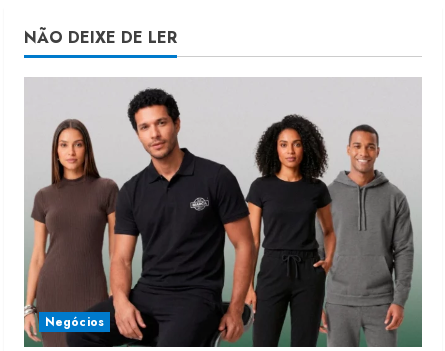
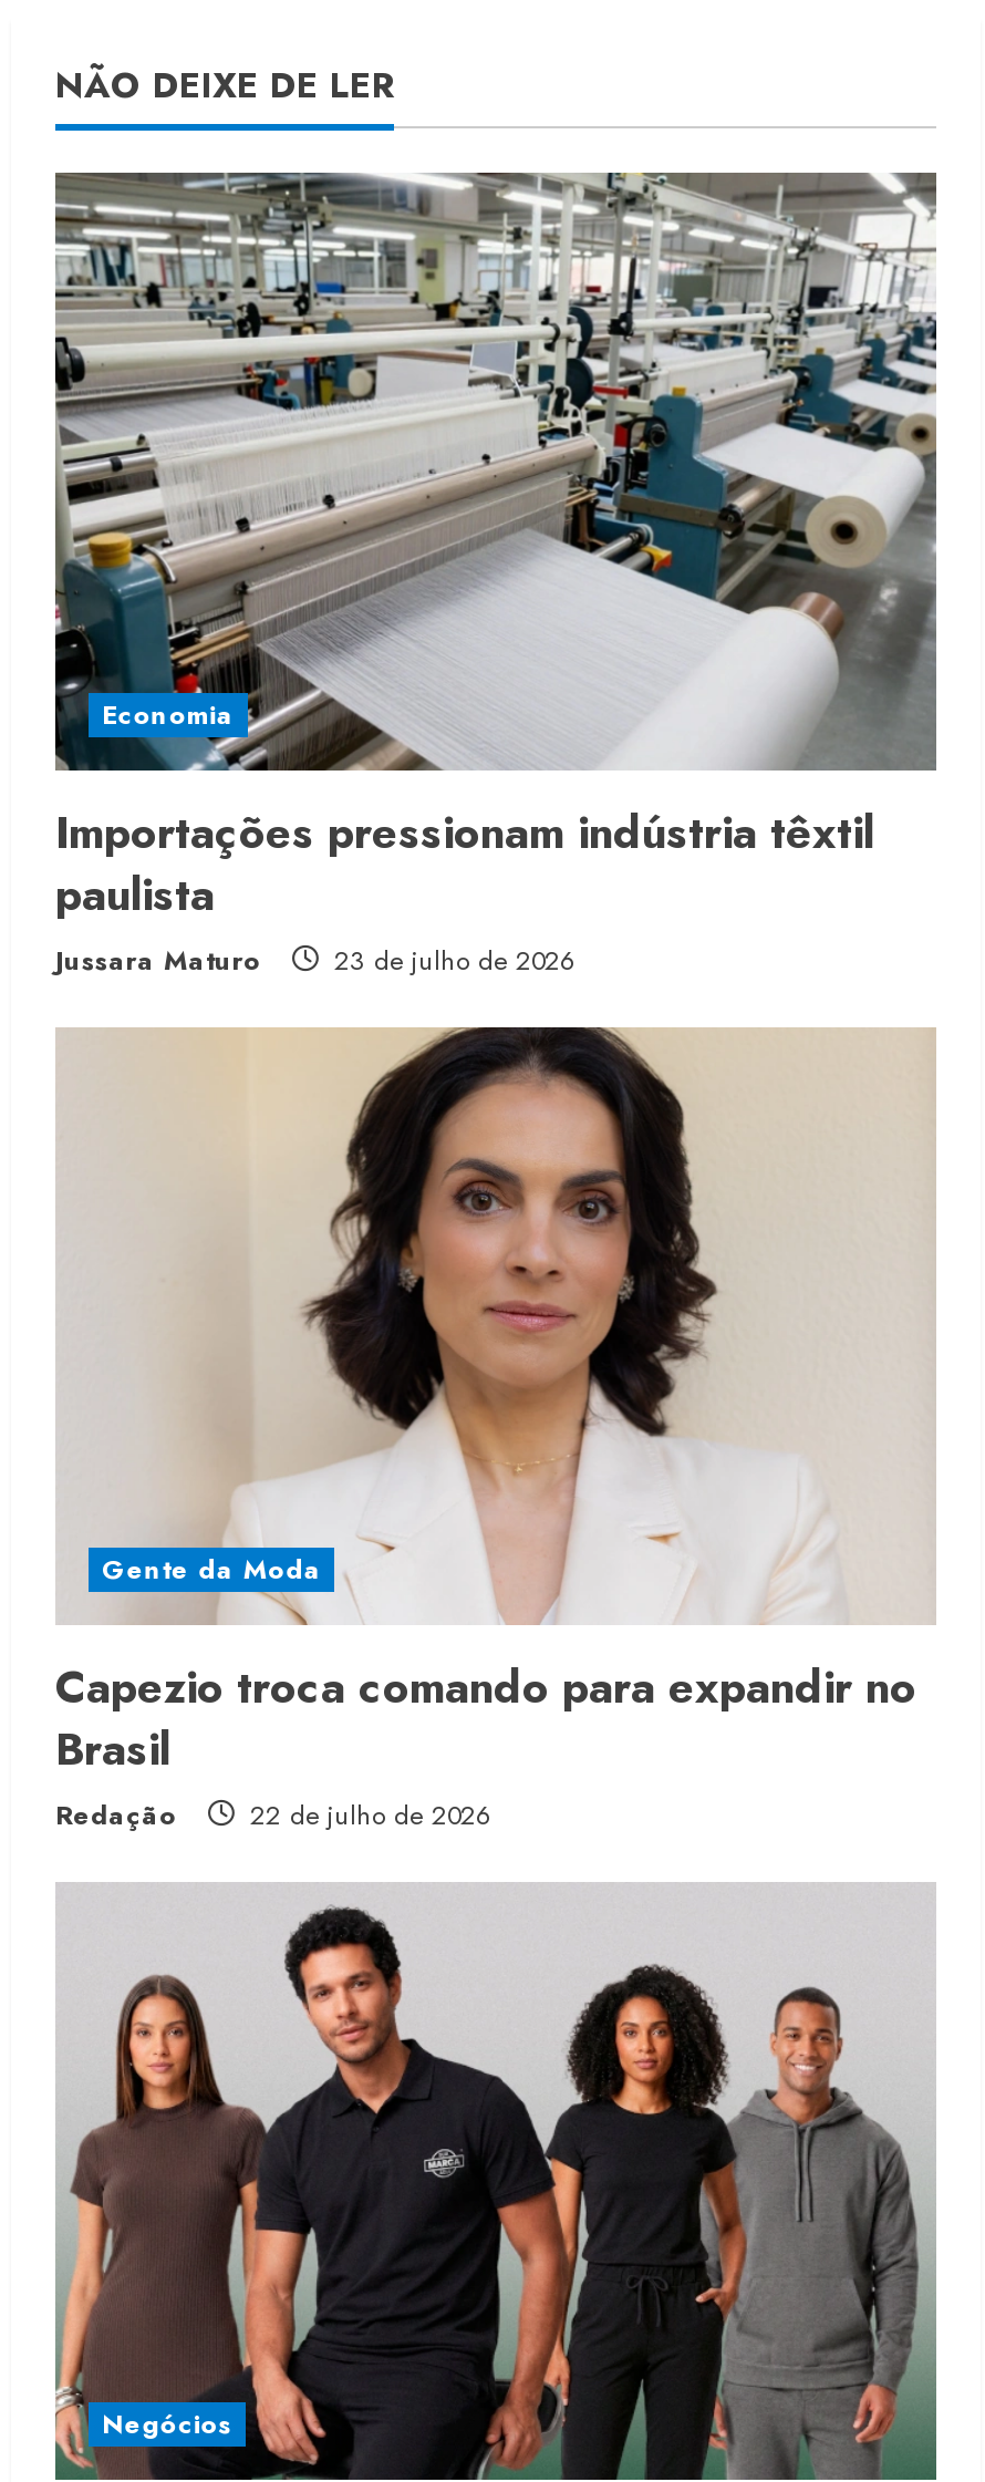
+ [image]
+ Economia
+ Importações pressionam indústria têxtil
+ paulista
+ Jussara Maturo
+ 23 de julho de 2026

+ [image]
+ Gente da Moda
+ Capezio troca comando para expandir no
+ Brasil
+ Redação
+ 22 de julho de 2026
